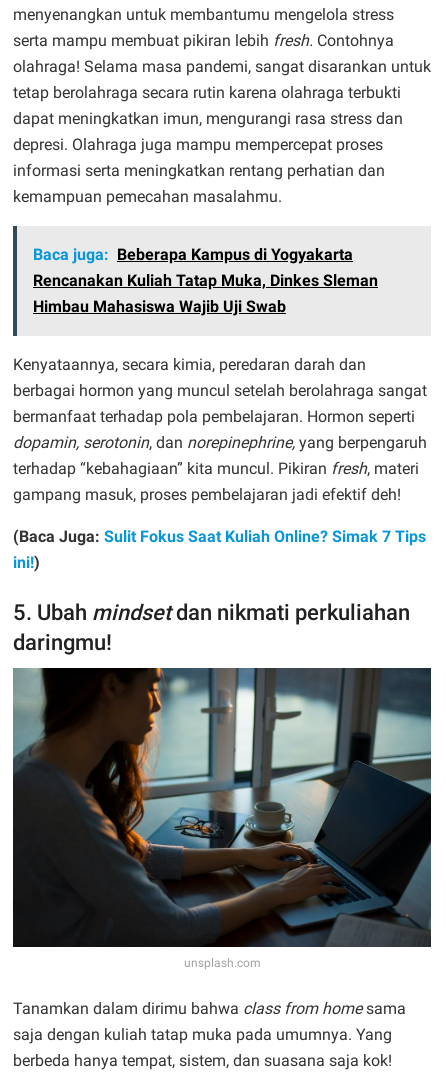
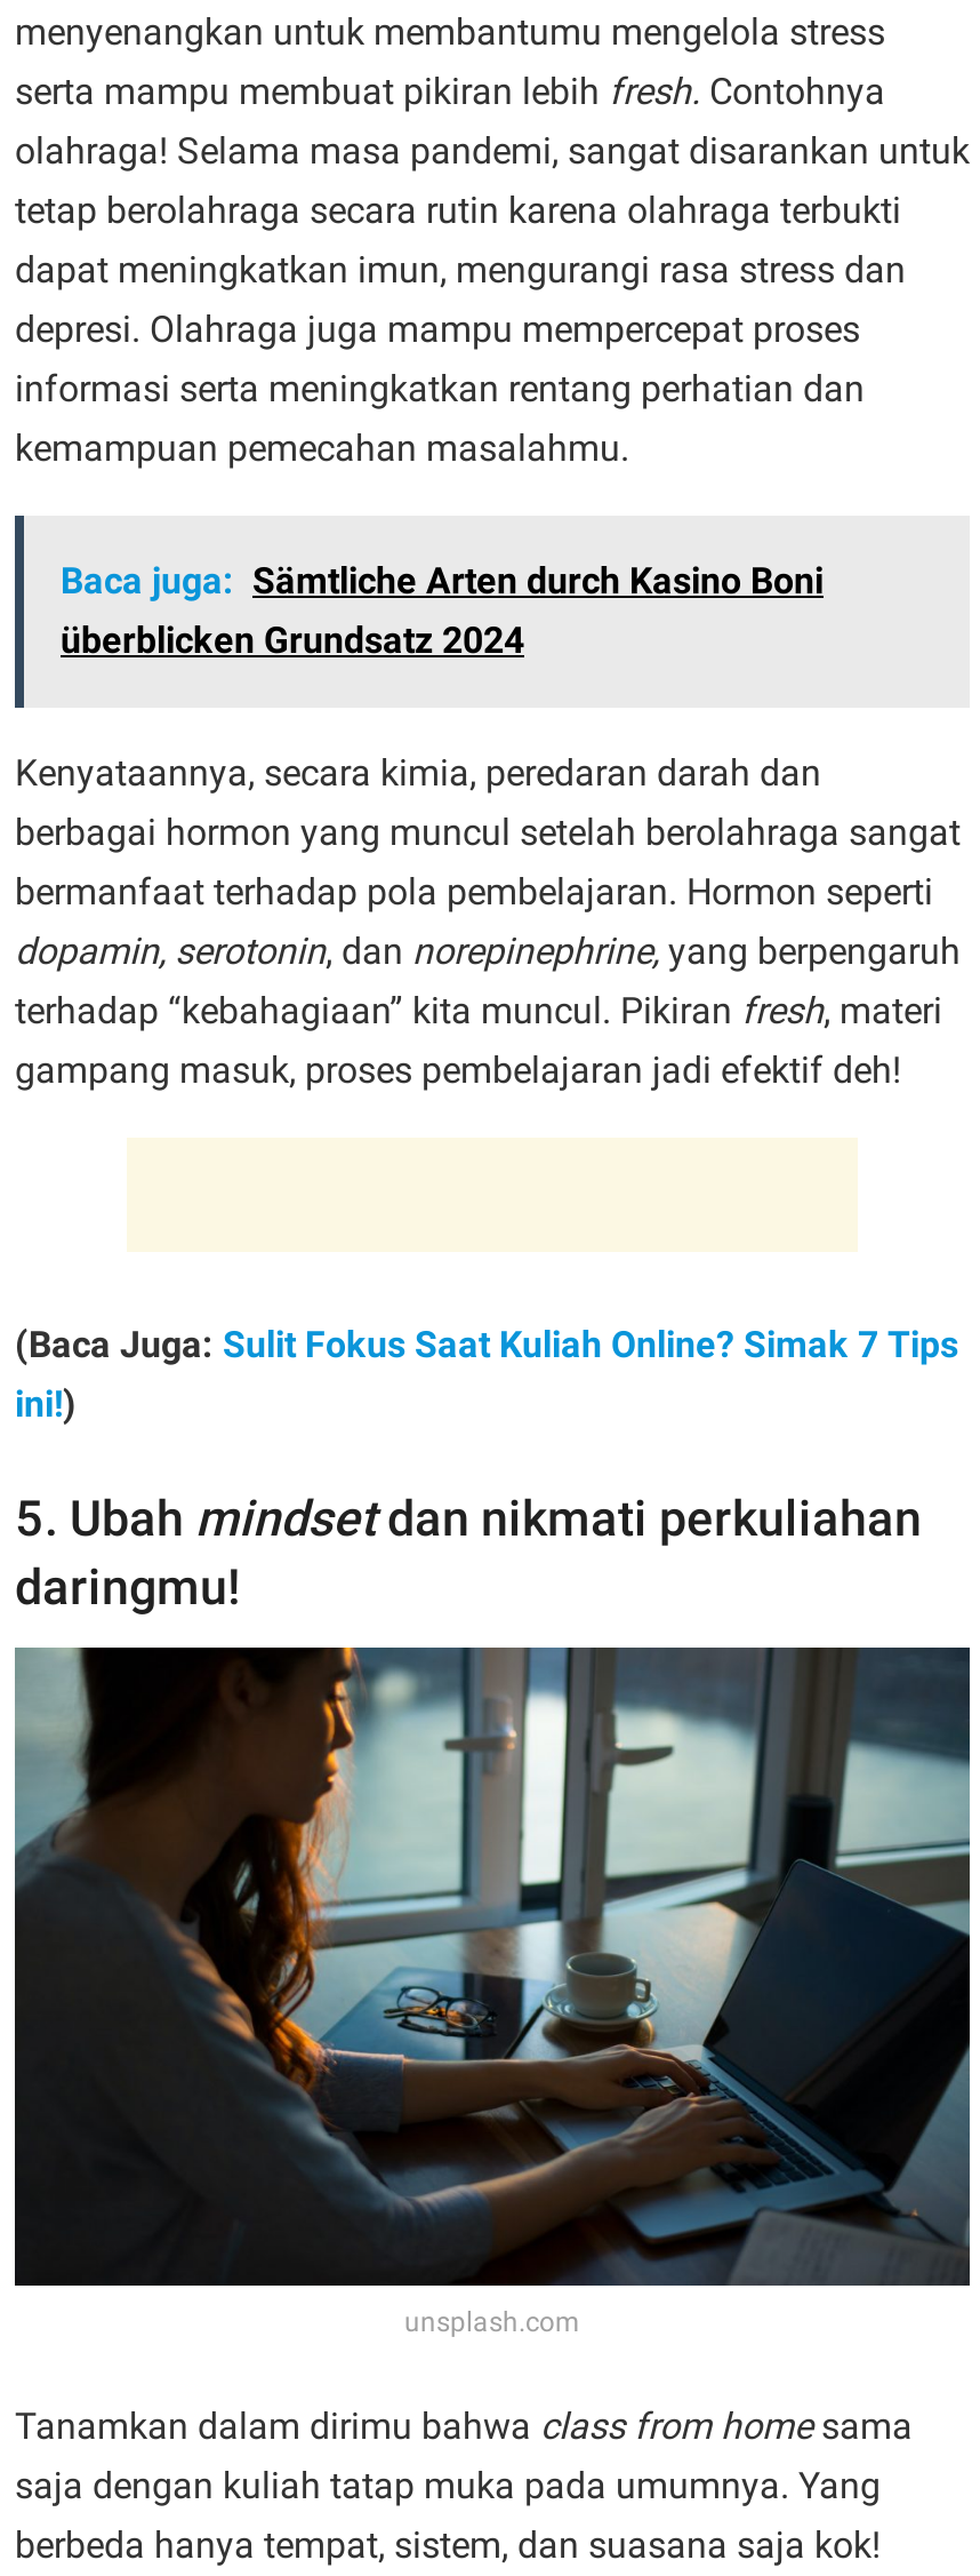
- Baca juga: Beberapa Kampus di Yogyakarta
- Rencanakan Kuliah Tatap Muka, Dinkes Sleman
- Himbau Mahasiswa Wajib Uji Swab
+ Baca juga: Sämtliche Arten durch Kasino Boni
+ überblicken Grundsatz 2024

moved up: Kenyataannya, secara kimia, peredaran darah dan | berbagai hormon yang muncul setelah berolahraga sangat | bermanfaat terhadap pola pembelajaran. Hormon seperti | dopamin, serotonin, dan norepinephrine, yang berpengaruh | terhadap “kebahagiaan” kita muncul. Pikiran fresh, materi | gampang masuk, proses pembelajaran jadi efektif deh!
